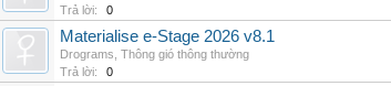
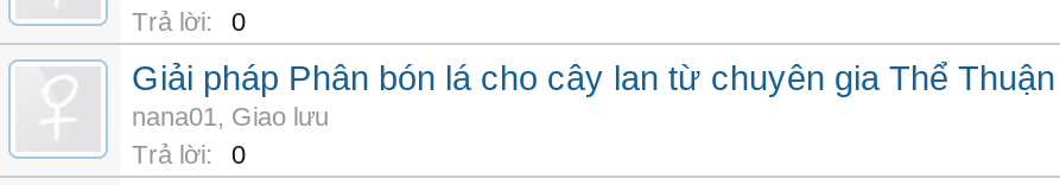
- Materialise e-Stage 2026 v8.1
- Drograms, Thông gió thông thường
+ Giải pháp Phân bón lá cho cây lan từ chuyên gia Thể Thuận
+ nana01, Giao lưu
